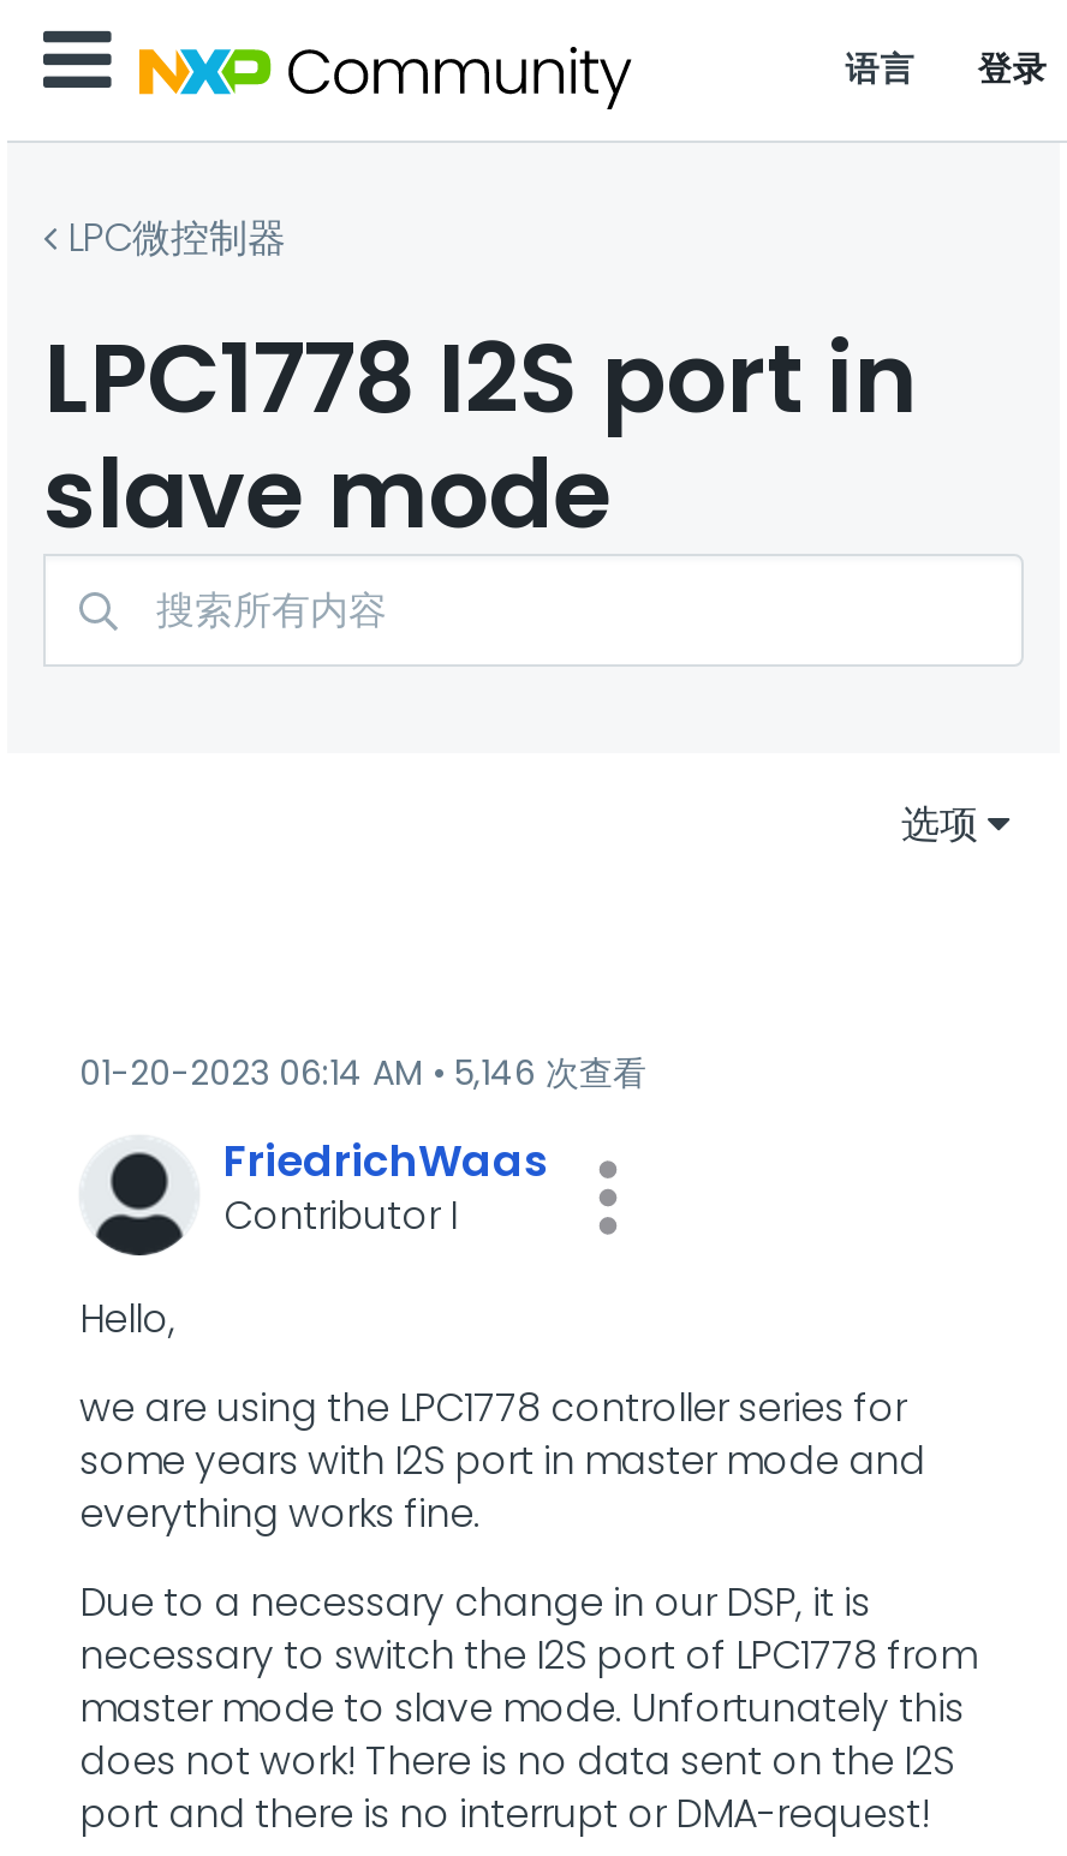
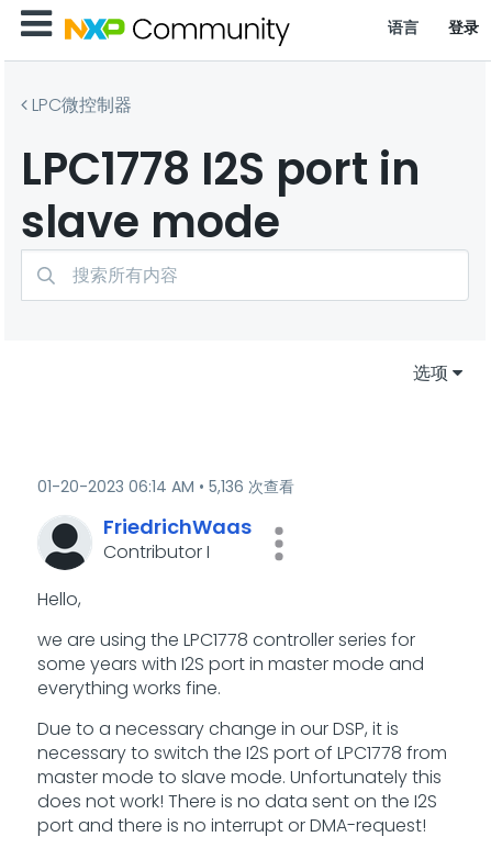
- 01-20-2023 06:14 AM 5,146 次查看
+ 01-20-2023 06:14 AM 5,136 次查看
